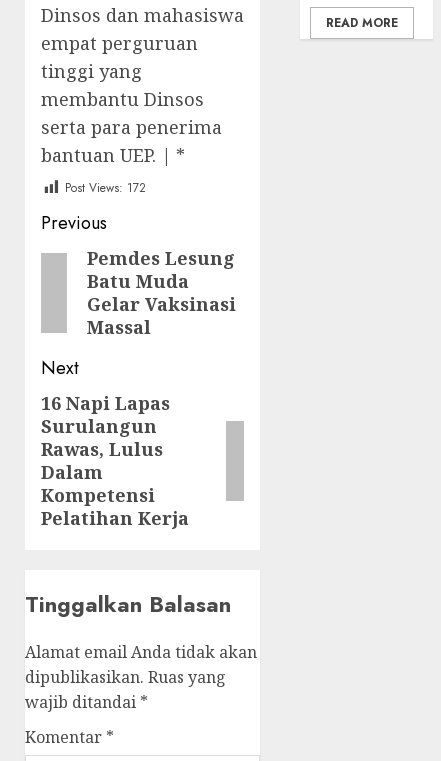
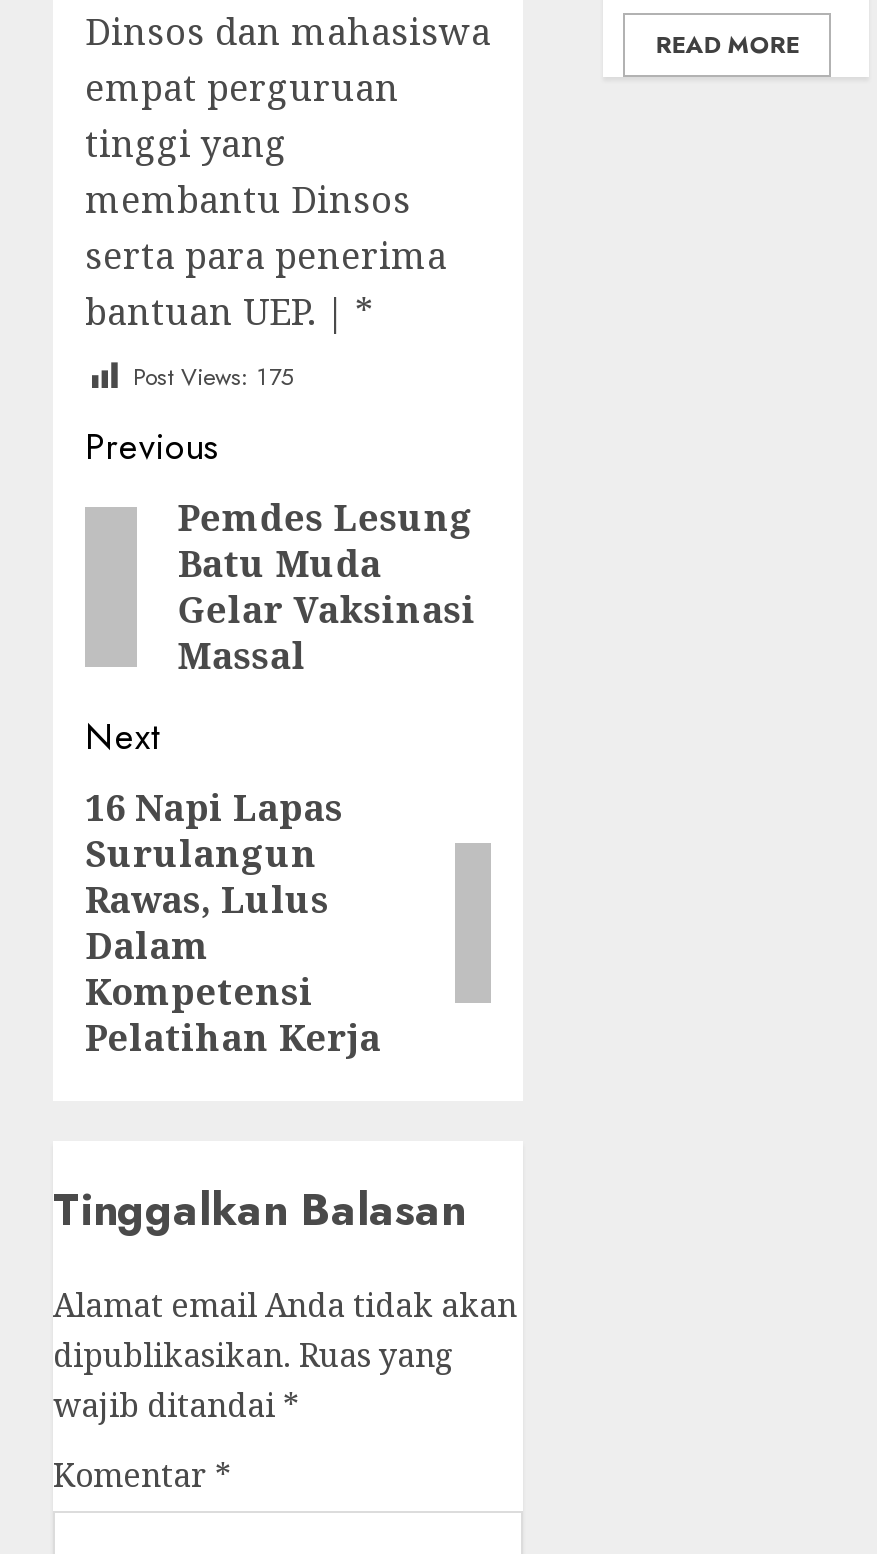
- Post Views: 172
+ Post Views: 175
